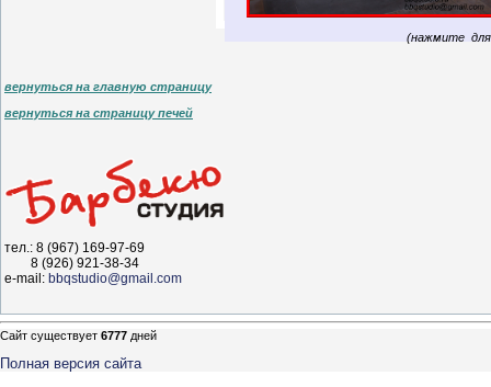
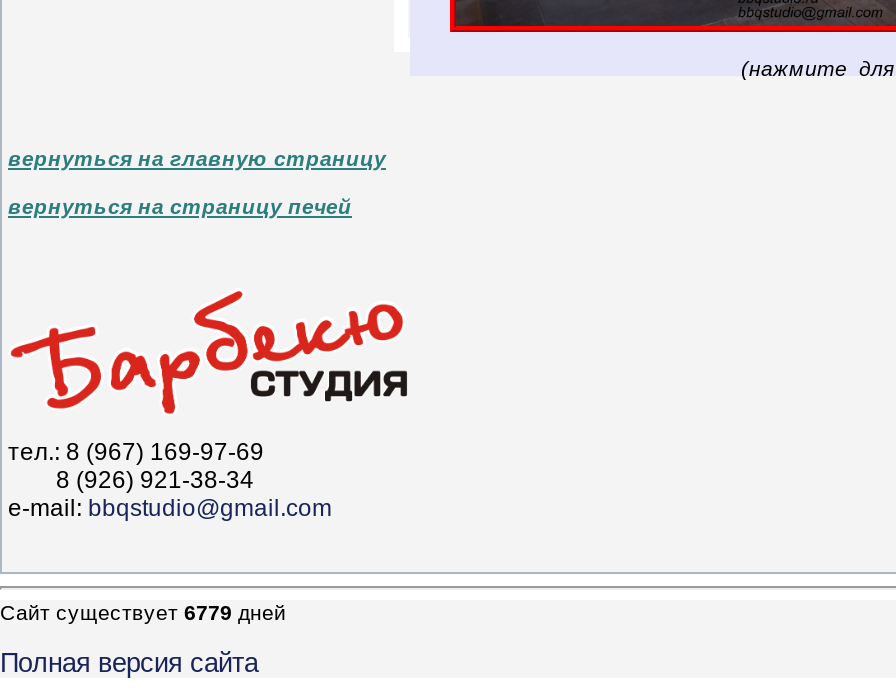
- Сайт существует 6777 дней
+ Сайт существует 6779 дней
